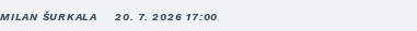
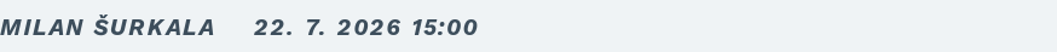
- MILAN ŠURKALA 20. 7. 2026 17:00
+ MILAN ŠURKALA 22. 7. 2026 15:00
